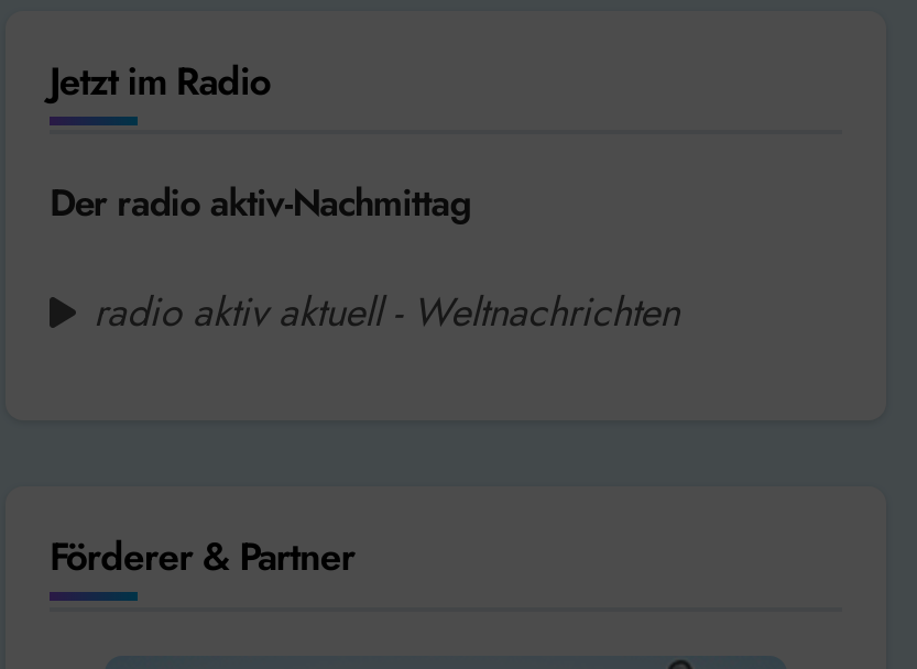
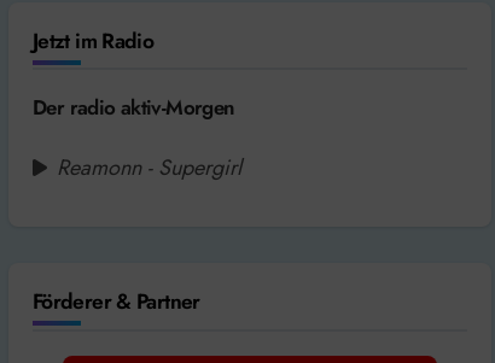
- Der radio aktiv-Nachmittag
+ Der radio aktiv-Morgen

- radio aktiv aktuell - Weltnachrichten
+ Reamonn - Supergirl
